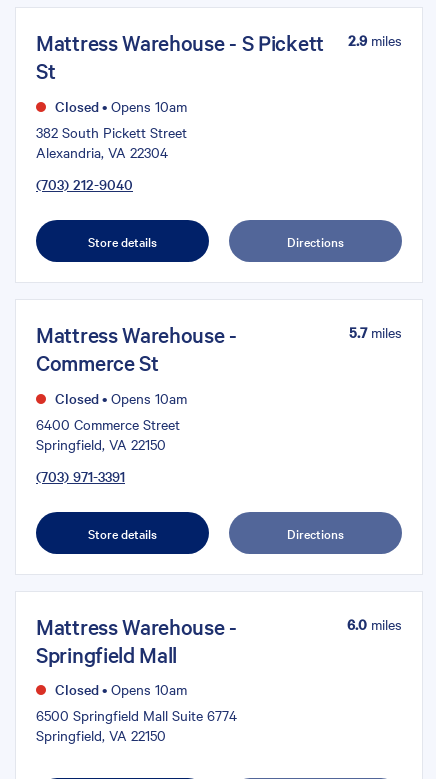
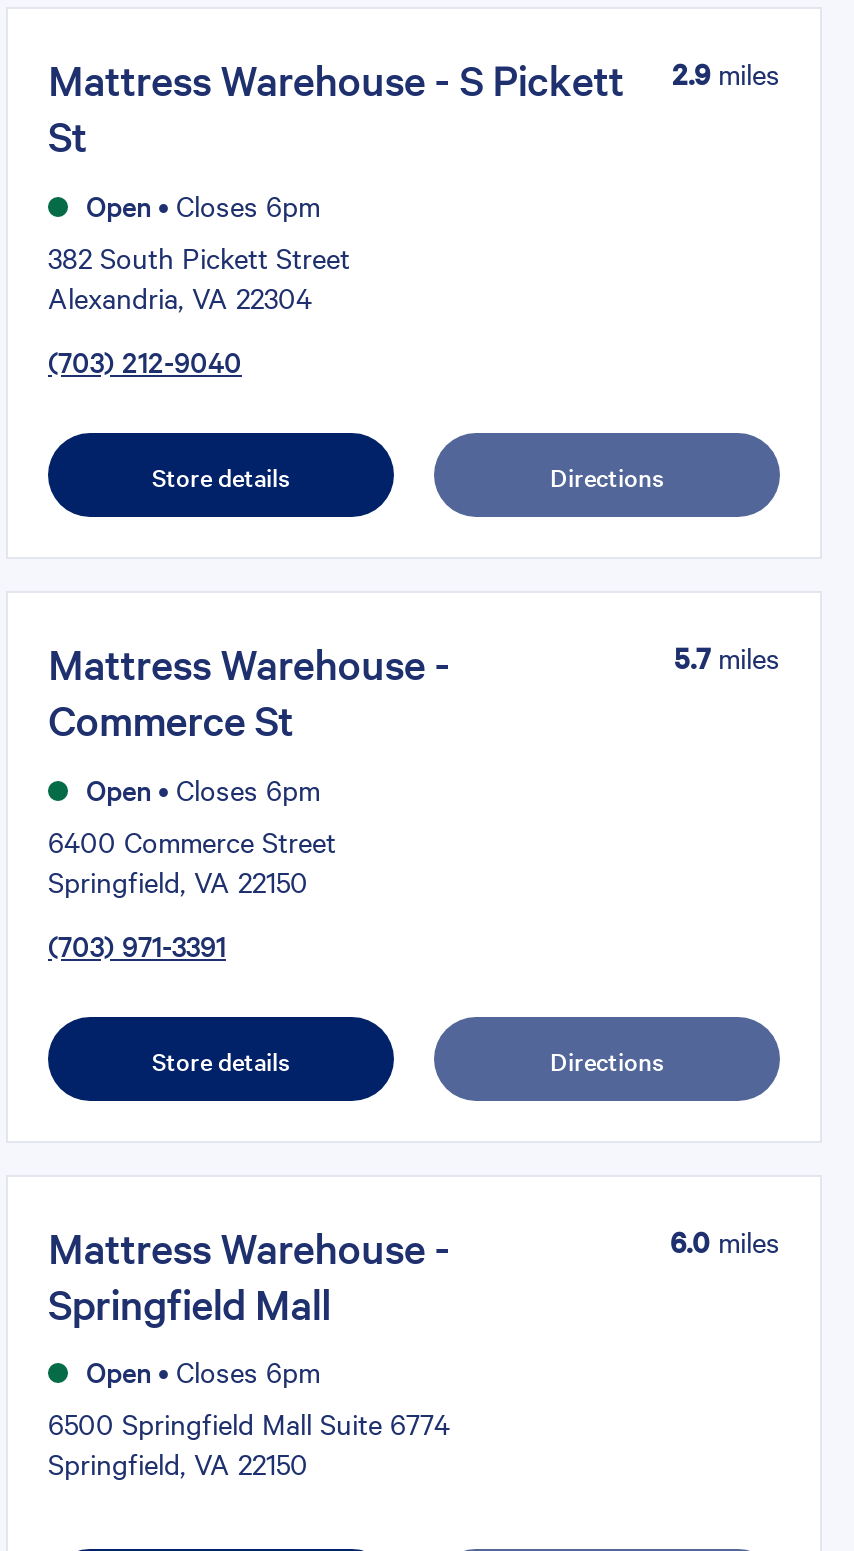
- Closed • Opens 10am
+ Open • Closes 6pm

- Closed • Opens 10am
+ Open • Closes 6pm

- Closed • Opens 10am
+ Open • Closes 6pm
